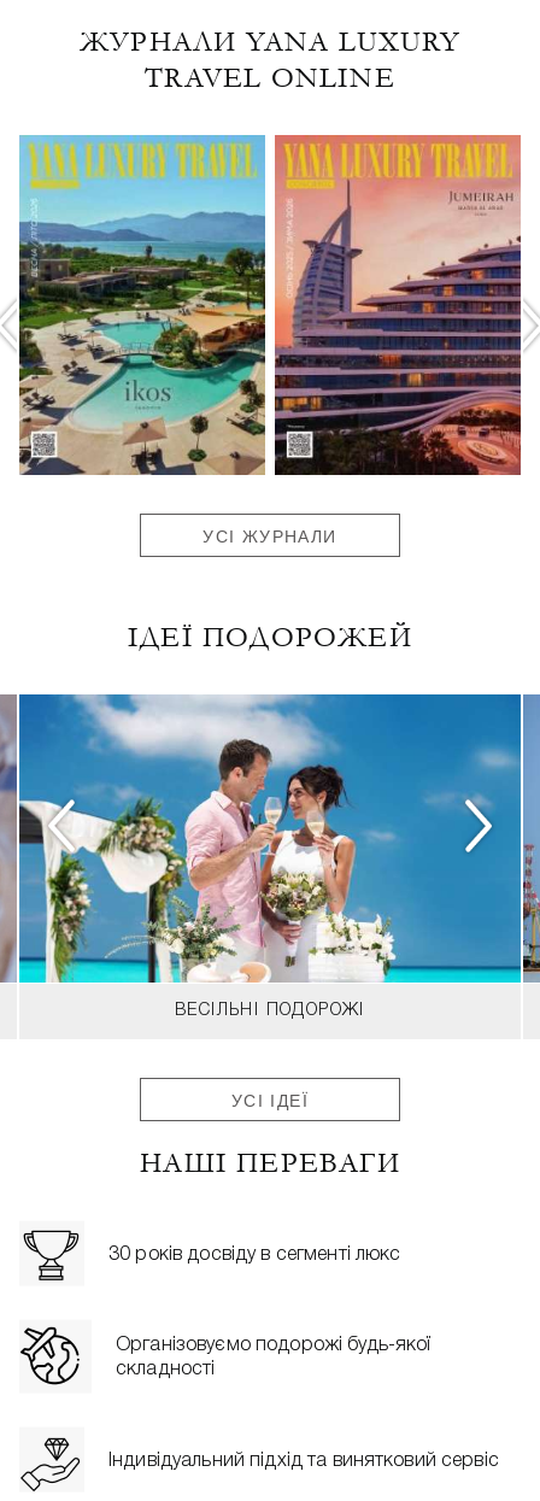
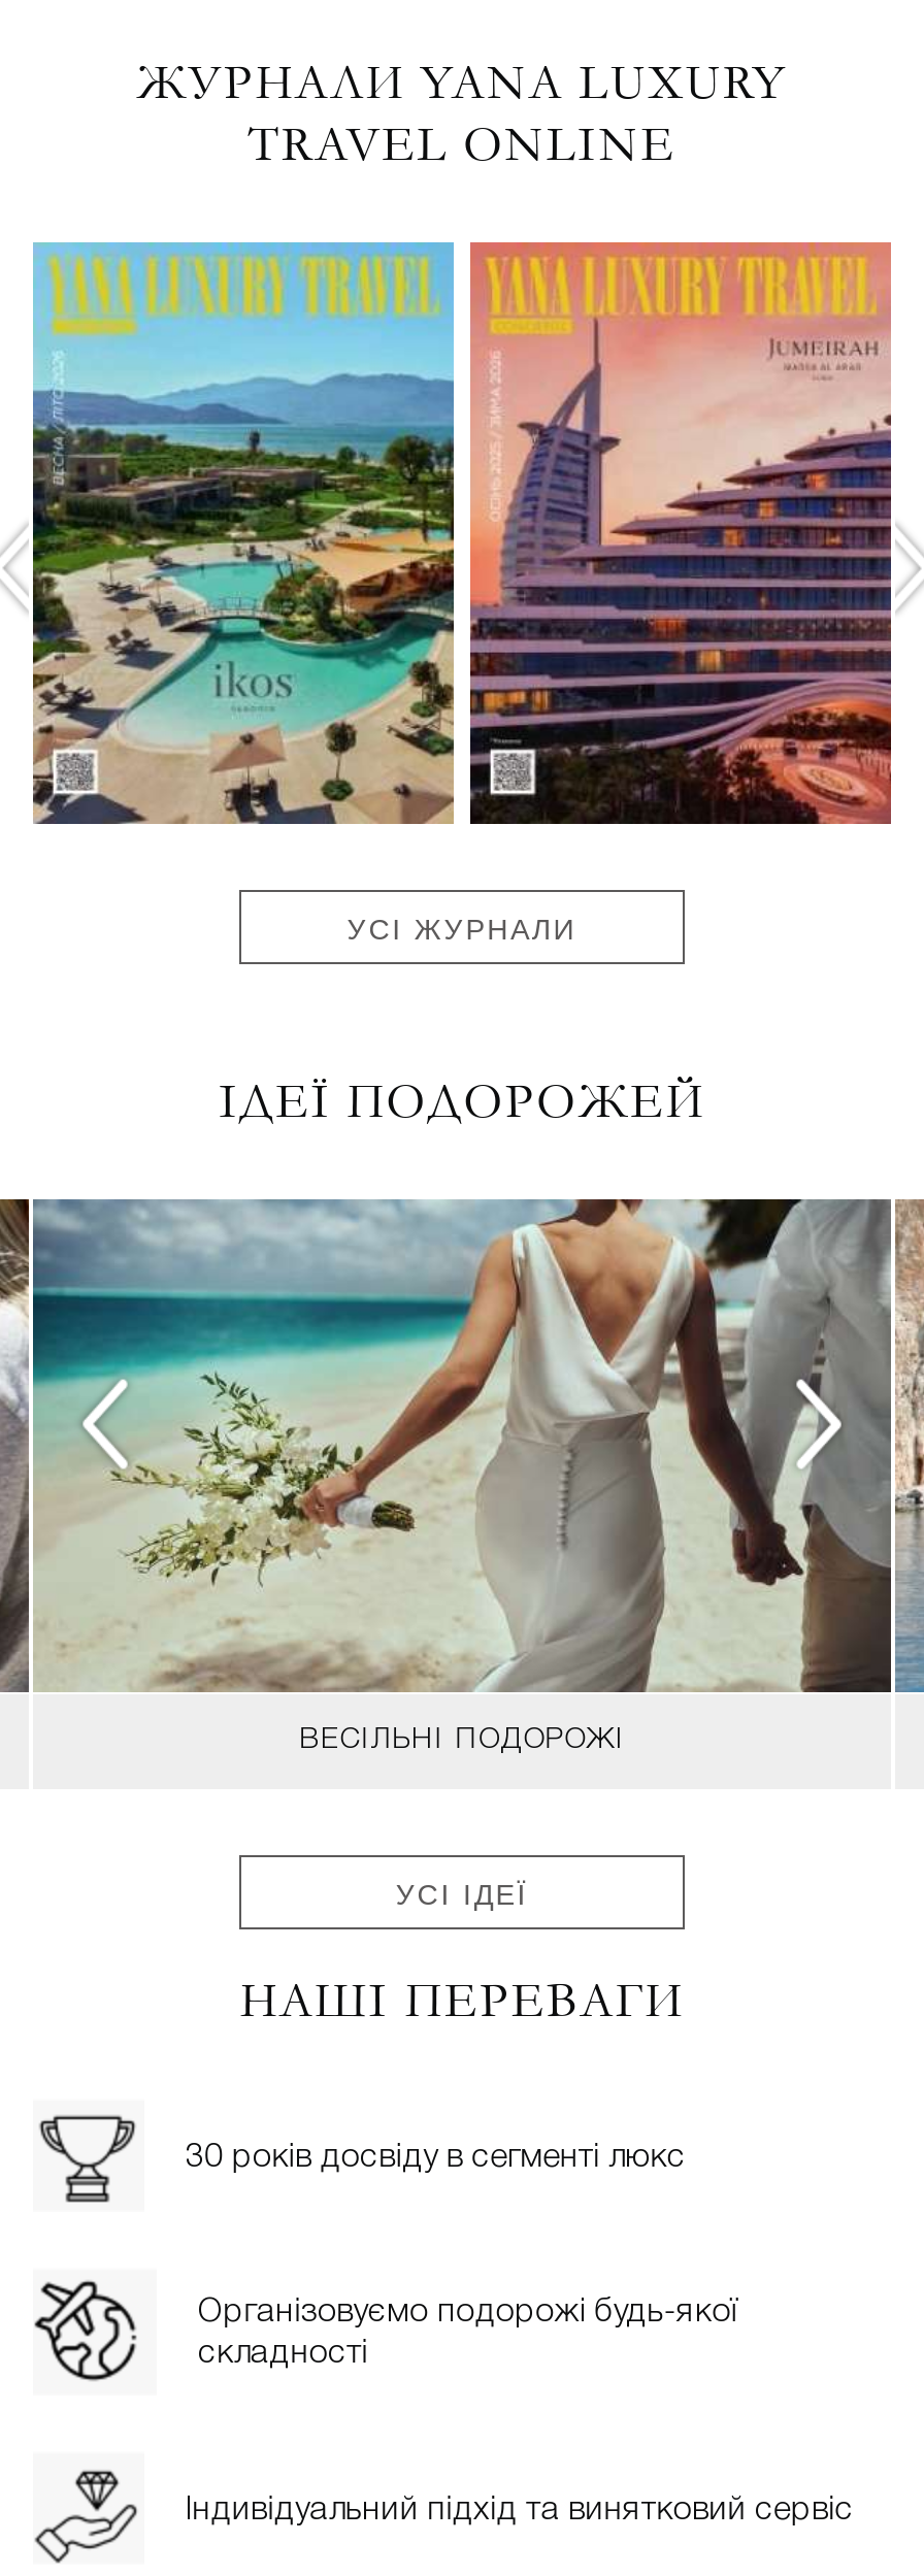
- [image]
+ [image]
